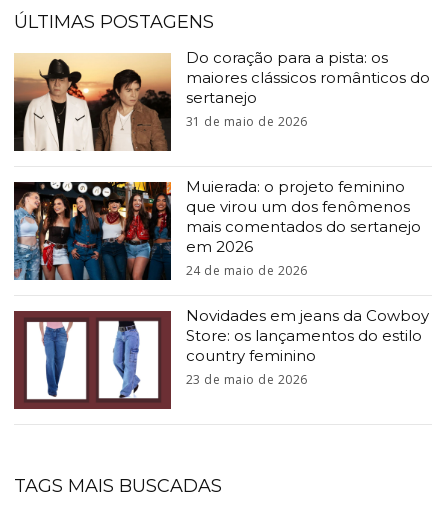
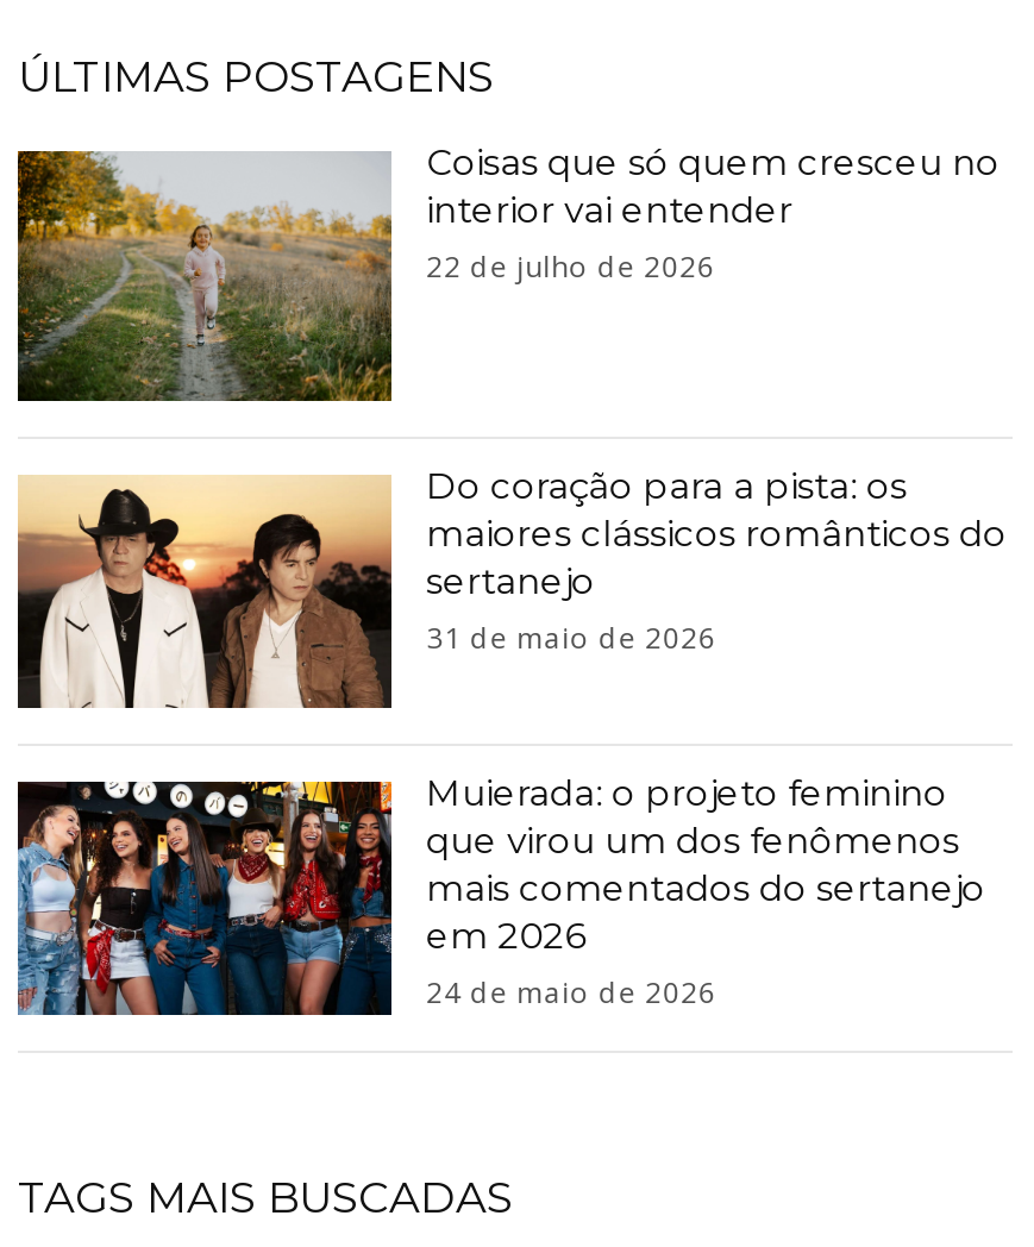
+ [image]
+ Coisas que só quem cresceu no
+ interior vai entender
+ 22 de julho de 2026

moved down: [image] | Do coração para a pista: os | maiores clássicos românticos do | ... | em 2026 | 24 de maio de 2026

- [image]
- Novidades em jeans da Cowboy
- Store: os lançamentos do estilo
- country feminino
- 23 de maio de 2026
